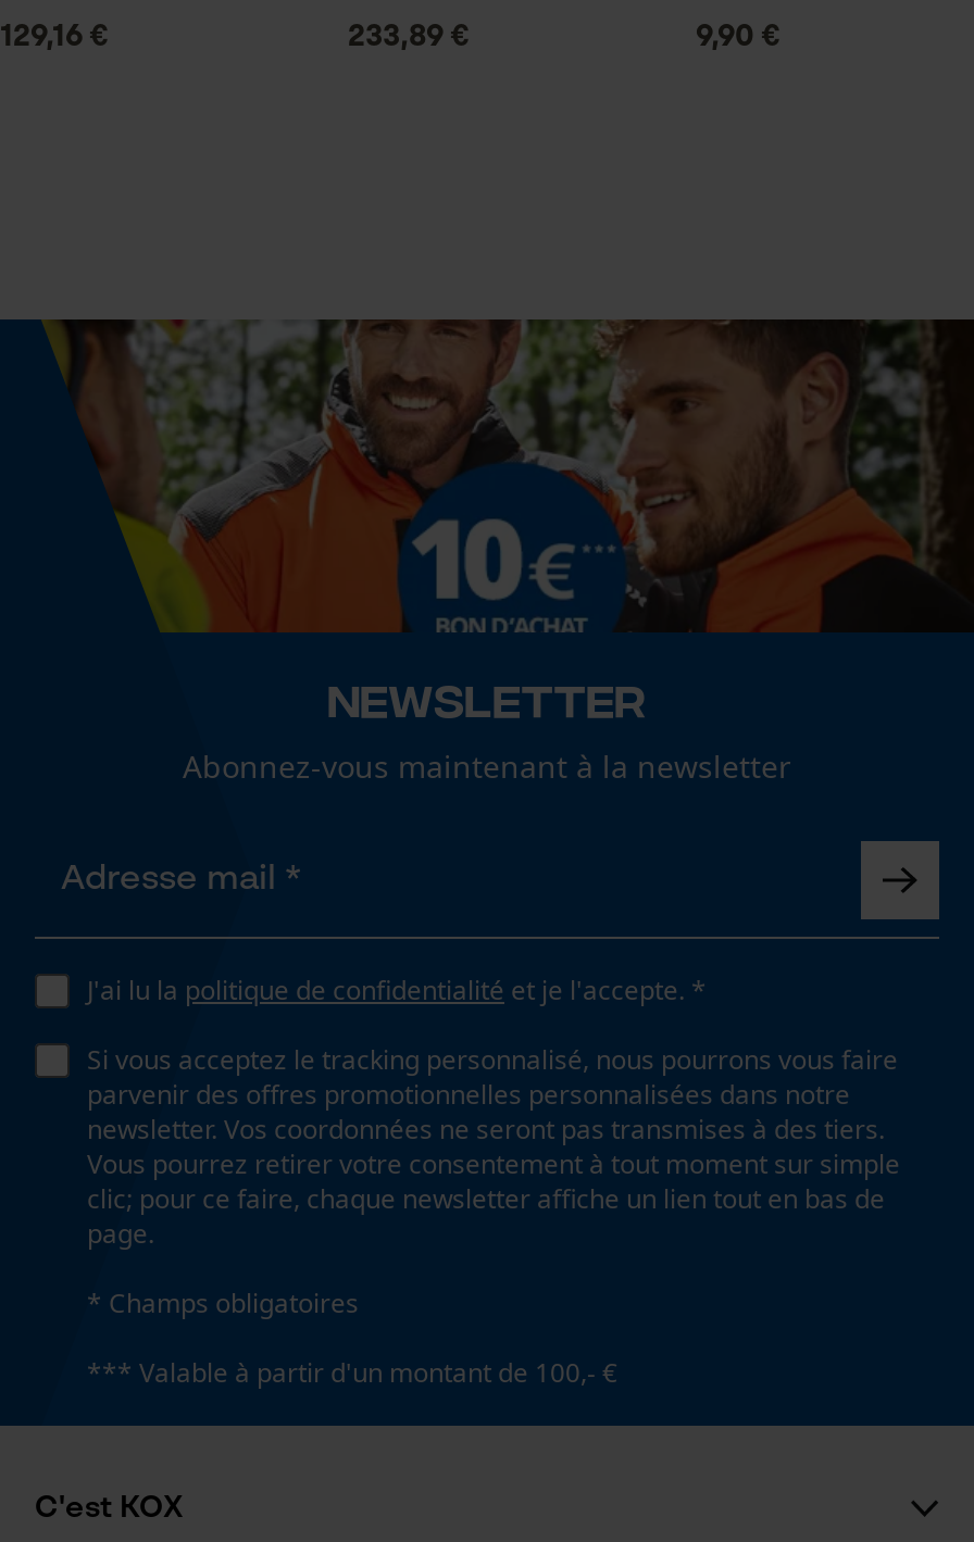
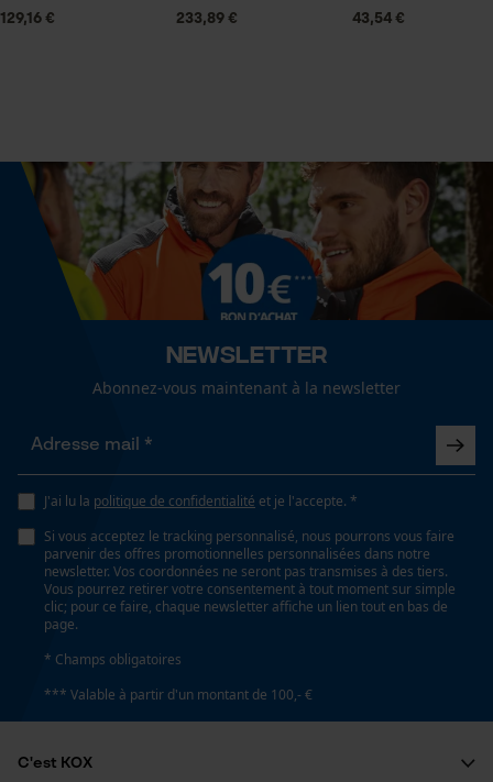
- 9,90 €
+ 43,54 €
